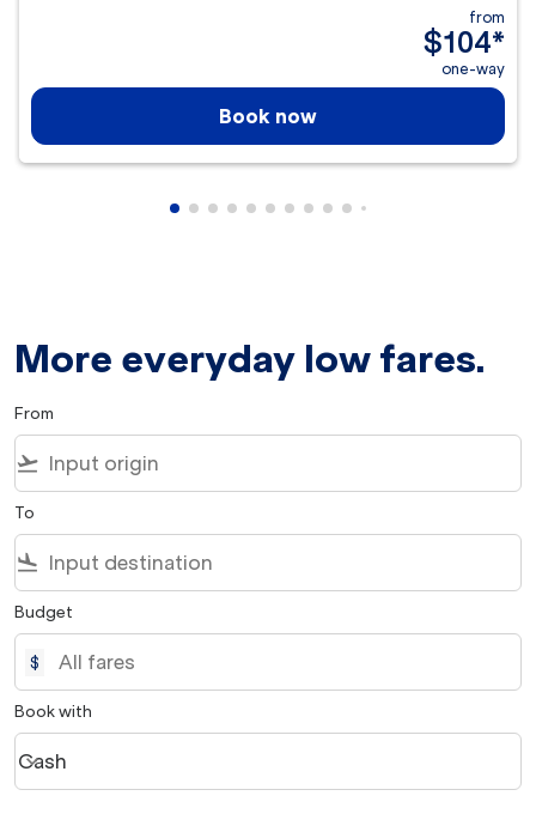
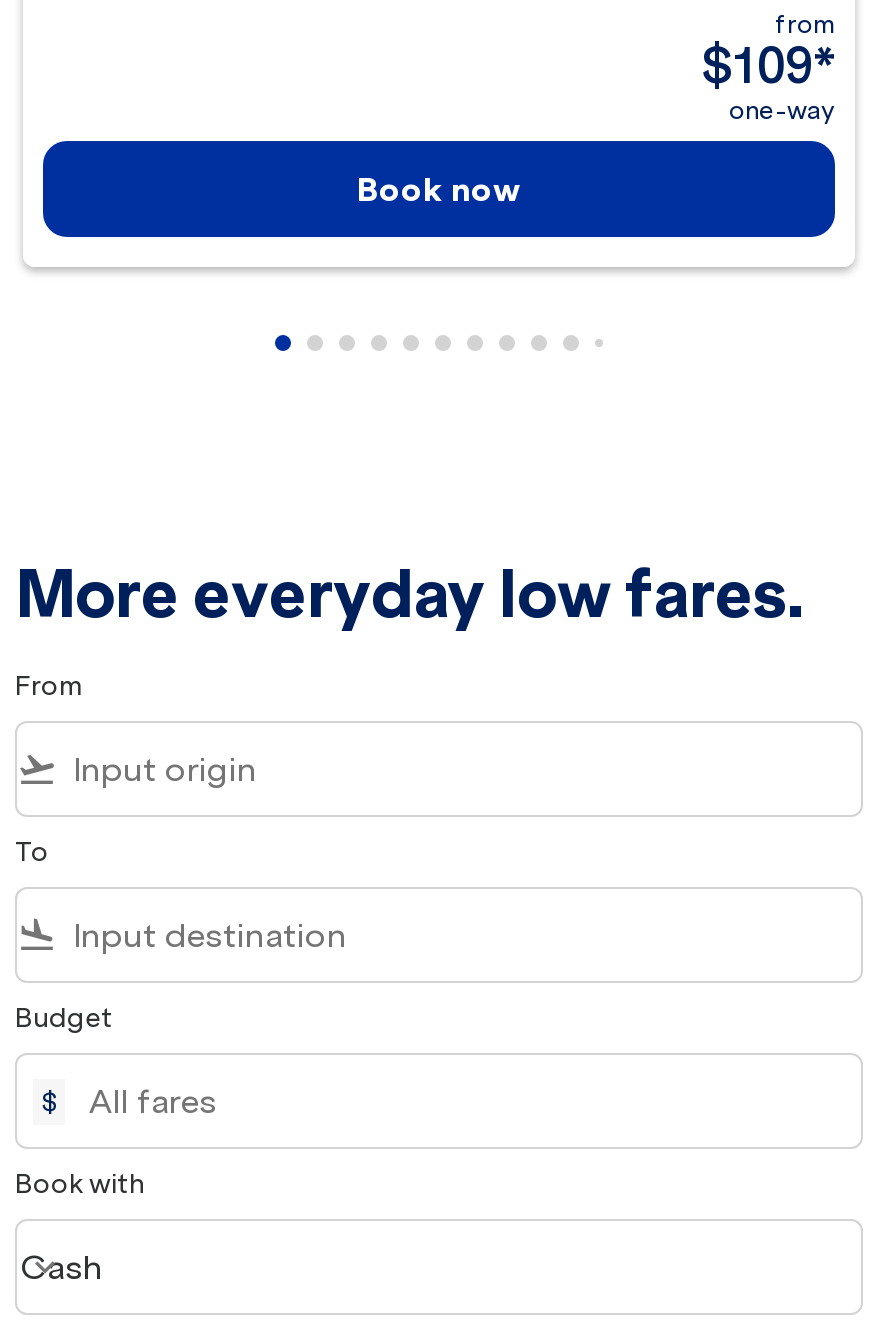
- $104*
+ $109*
